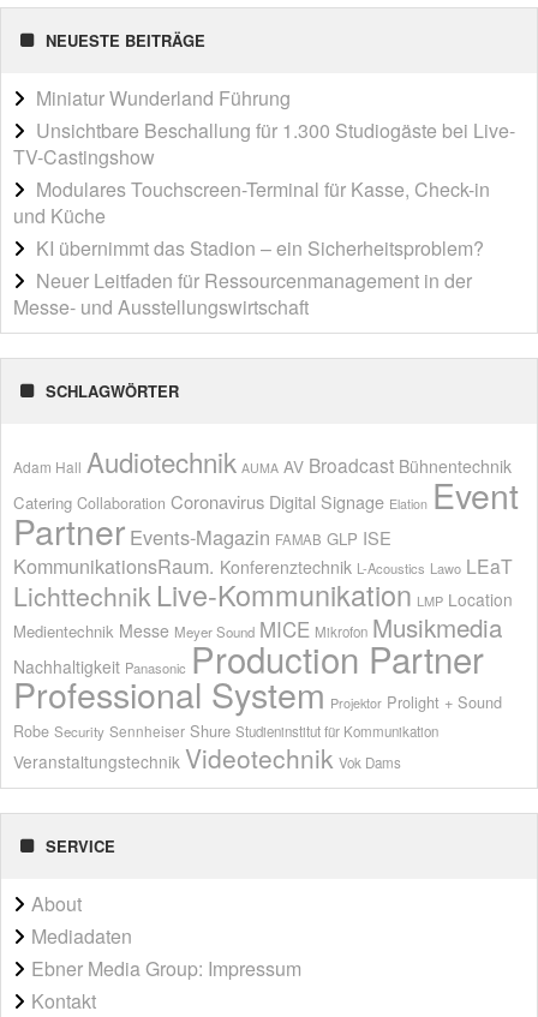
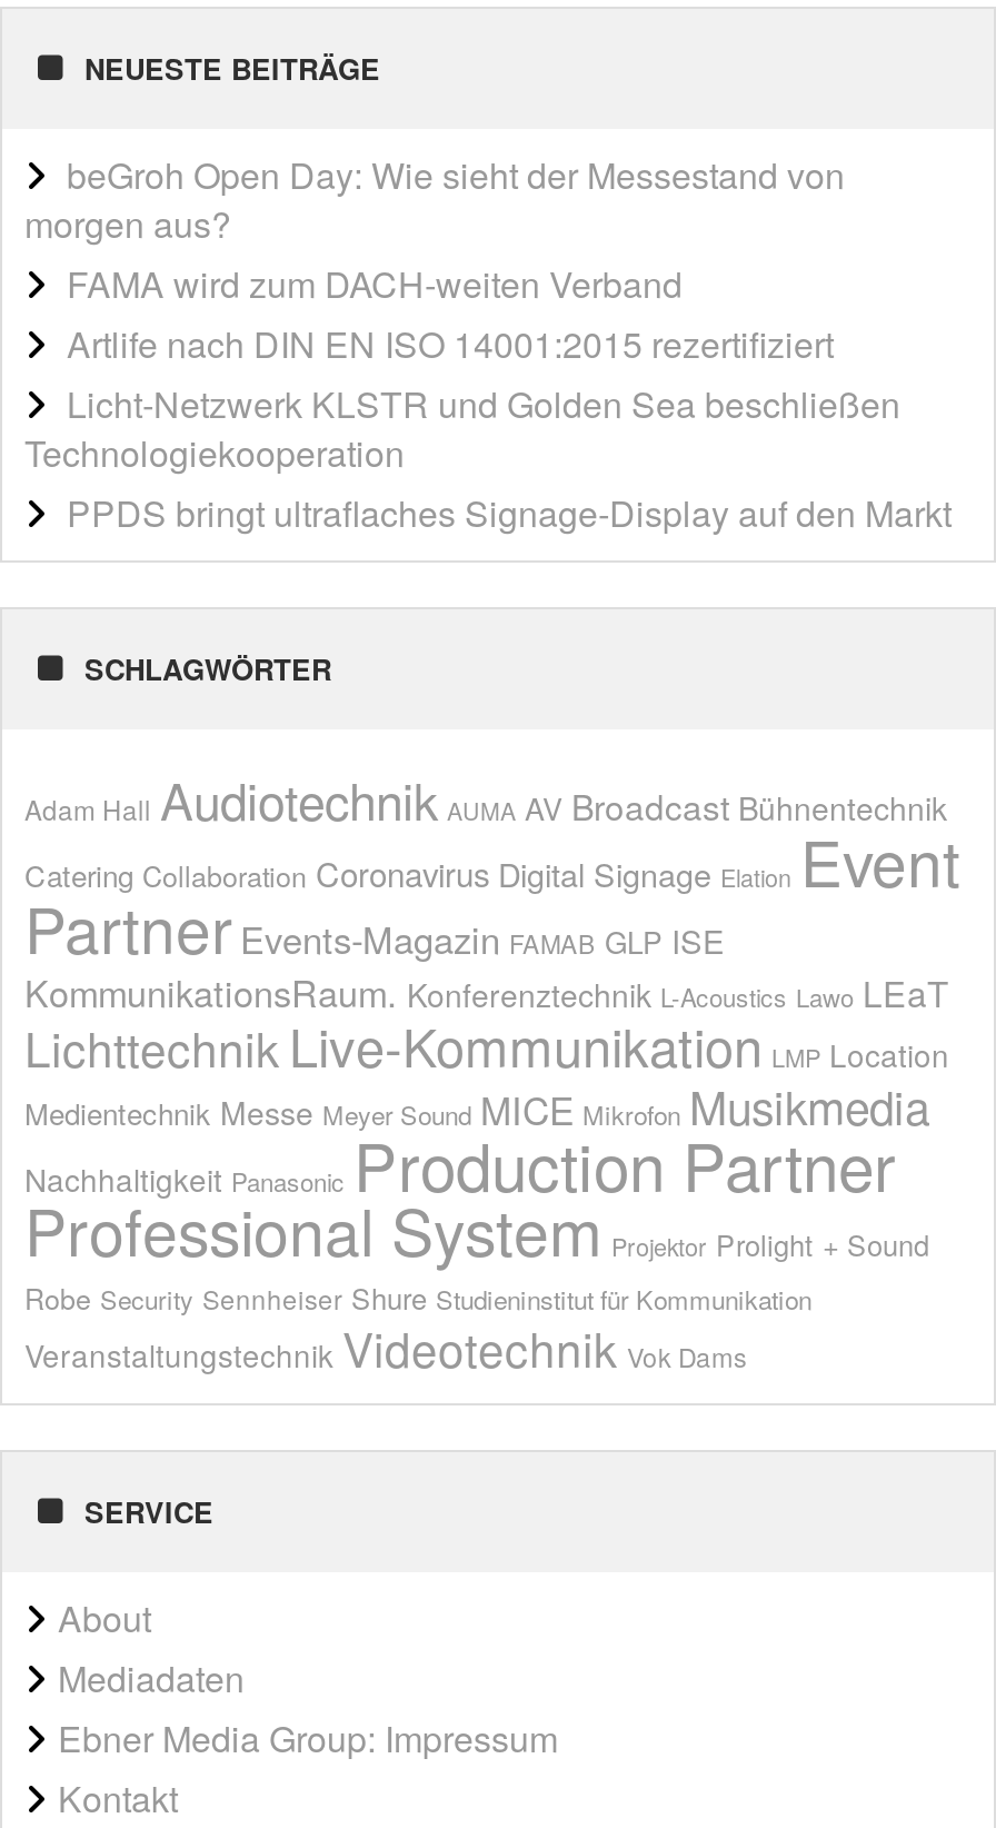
- Miniatur Wunderland Führung
- Unsichtbare Beschallung für 1.300 Studiogäste bei Live-
- TV-Castingshow
- Modulares Touchscreen-Terminal für Kasse, Check-in
- und Küche
- KI übernimmt das Stadion – ein Sicherheitsproblem?
- Neuer Leitfaden für Ressourcenmanagement in der
- Messe- und Ausstellungswirtschaft
+ beGroh Open Day: Wie sieht der Messestand von
+ morgen aus?
+ FAMA wird zum DACH-weiten Verband
+ Artlife nach DIN EN ISO 14001:2015 rezertifiziert
+ Licht-Netzwerk KLSTR und Golden Sea beschließen
+ Technologiekooperation
+ PPDS bringt ultraflaches Signage-Display auf den Markt
